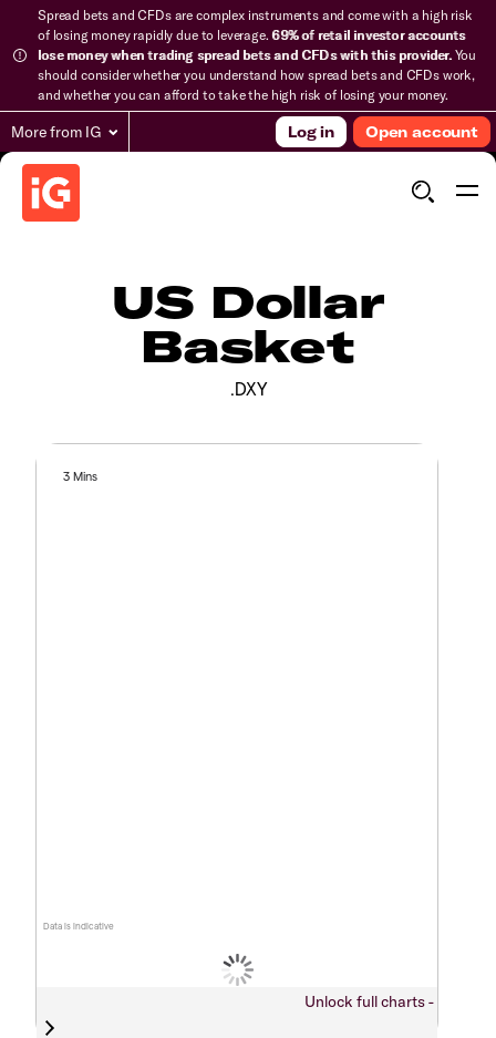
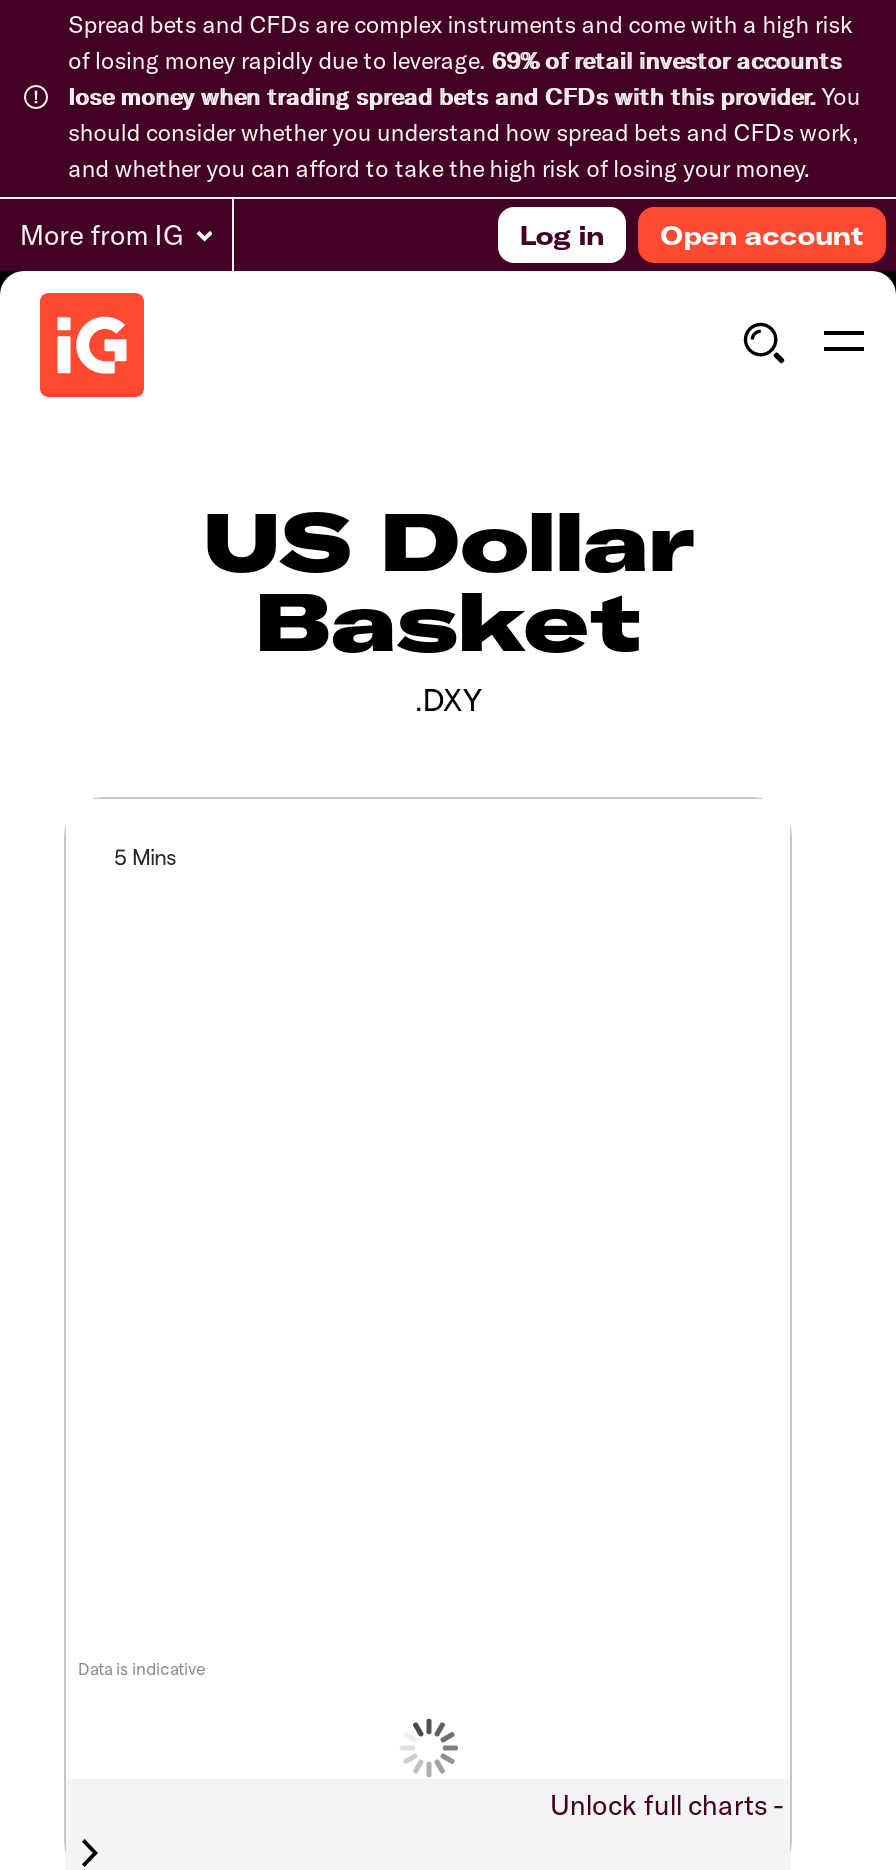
- 3 Mins
+ 5 Mins
